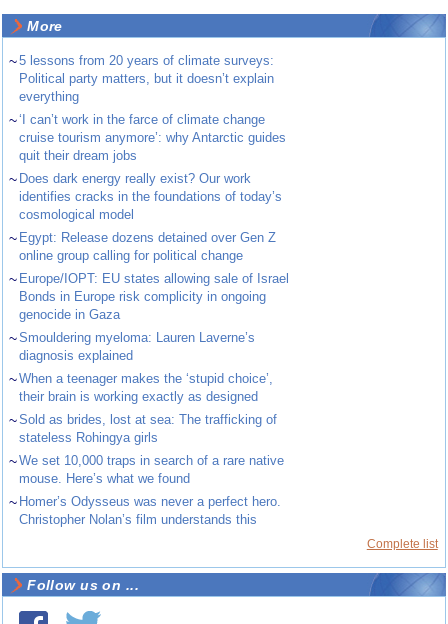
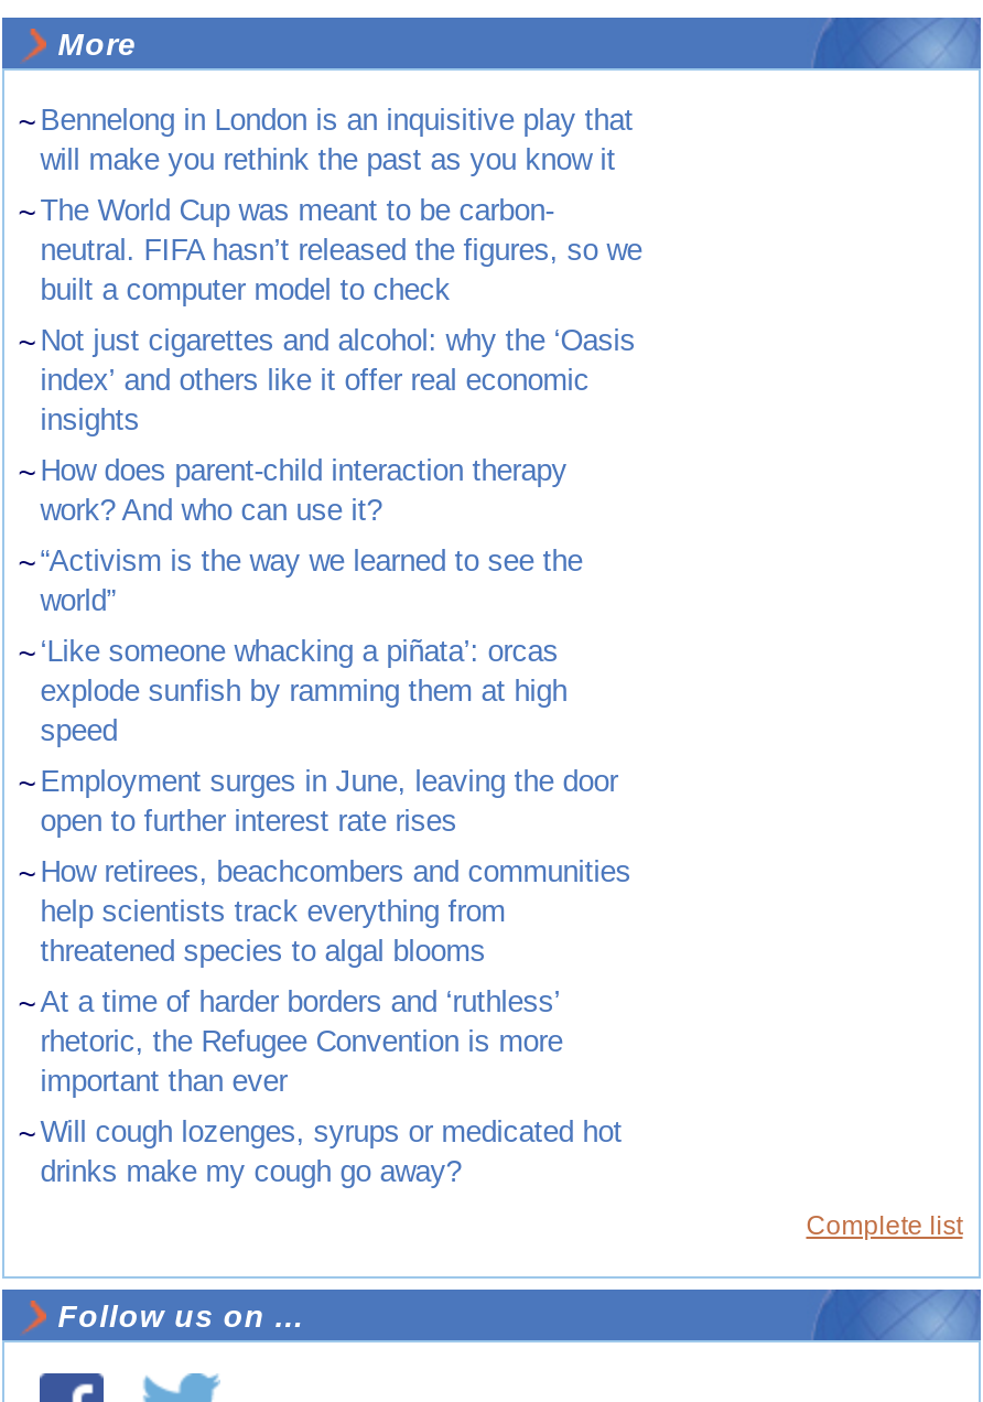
- ~ 5 lessons from 20 years of climate surveys:
- Political party matters, but it doesn’t explain
- everything
+ ~ Bennelong in London is an inquisitive play that
+ will make you rethink the past as you know it

- ~ ‘I can’t work in the farce of climate change
- cruise tourism anymore’: why Antarctic guides
- quit their dream jobs
+ ~ The World Cup was meant to be carbon-
+ neutral. FIFA hasn’t released the figures, so we
+ built a computer model to check

- ~ Does dark energy really exist? Our work
- identifies cracks in the foundations of today’s
- cosmological model
+ ~ Not just cigarettes and alcohol: why the ‘Oasis
+ index’ and others like it offer real economic
+ insights

- ~ Egypt: Release dozens detained over Gen Z
- online group calling for political change
+ ~ How does parent-child interaction therapy
+ work? And who can use it?

- ~ Europe/IOPT: EU states allowing sale of Israel
- Bonds in Europe risk complicity in ongoing
- genocide in Gaza
+ ~ “Activism is the way we learned to see the
+ world”

- ~ Smouldering myeloma: Lauren Laverne’s
- diagnosis explained
+ ~ ‘Like someone whacking a piñata’: orcas
+ explode sunfish by ramming them at high
+ speed

- ~ When a teenager makes the ‘stupid choice’,
- their brain is working exactly as designed
+ ~ Employment surges in June, leaving the door
+ open to further interest rate rises

- ~ Sold as brides, lost at sea: The trafficking of
- stateless Rohingya girls
+ ~ How retirees, beachcombers and communities
+ help scientists track everything from
+ threatened species to algal blooms

- ~ We set 10,000 traps in search of a rare native
- mouse. Here’s what we found
+ ~ At a time of harder borders and ‘ruthless’
+ rhetoric, the Refugee Convention is more
+ important than ever

- ~ Homer’s Odysseus was never a perfect hero.
- Christopher Nolan’s film understands this
+ ~ Will cough lozenges, syrups or medicated hot
+ drinks make my cough go away?
